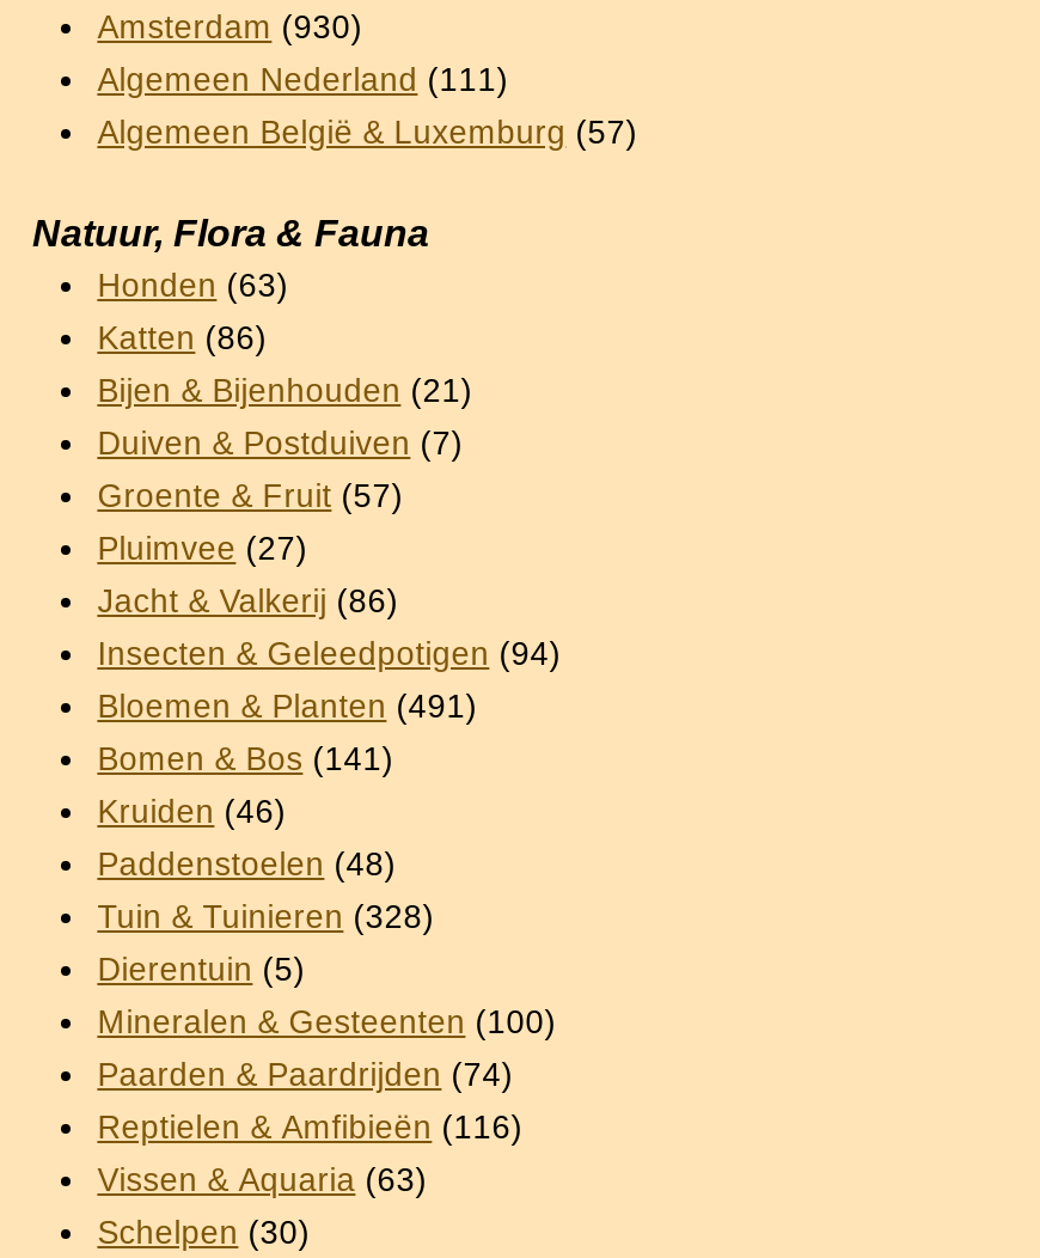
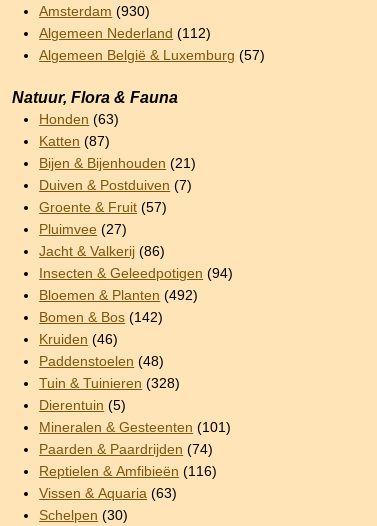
- Algemeen Nederland (111)
+ Algemeen Nederland (112)

- Katten (86)
+ Katten (87)

- Bloemen & Planten (491)
+ Bloemen & Planten (492)

- Bomen & Bos (141)
+ Bomen & Bos (142)

- Mineralen & Gesteenten (100)
+ Mineralen & Gesteenten (101)
